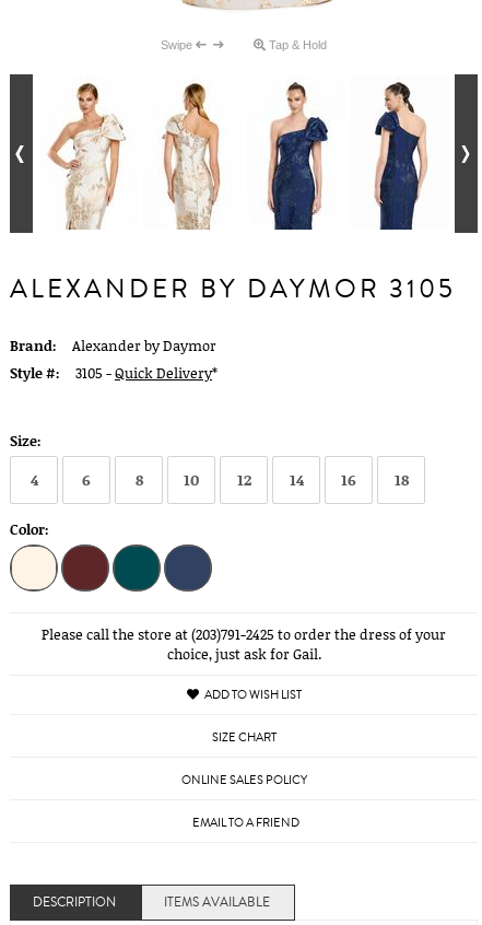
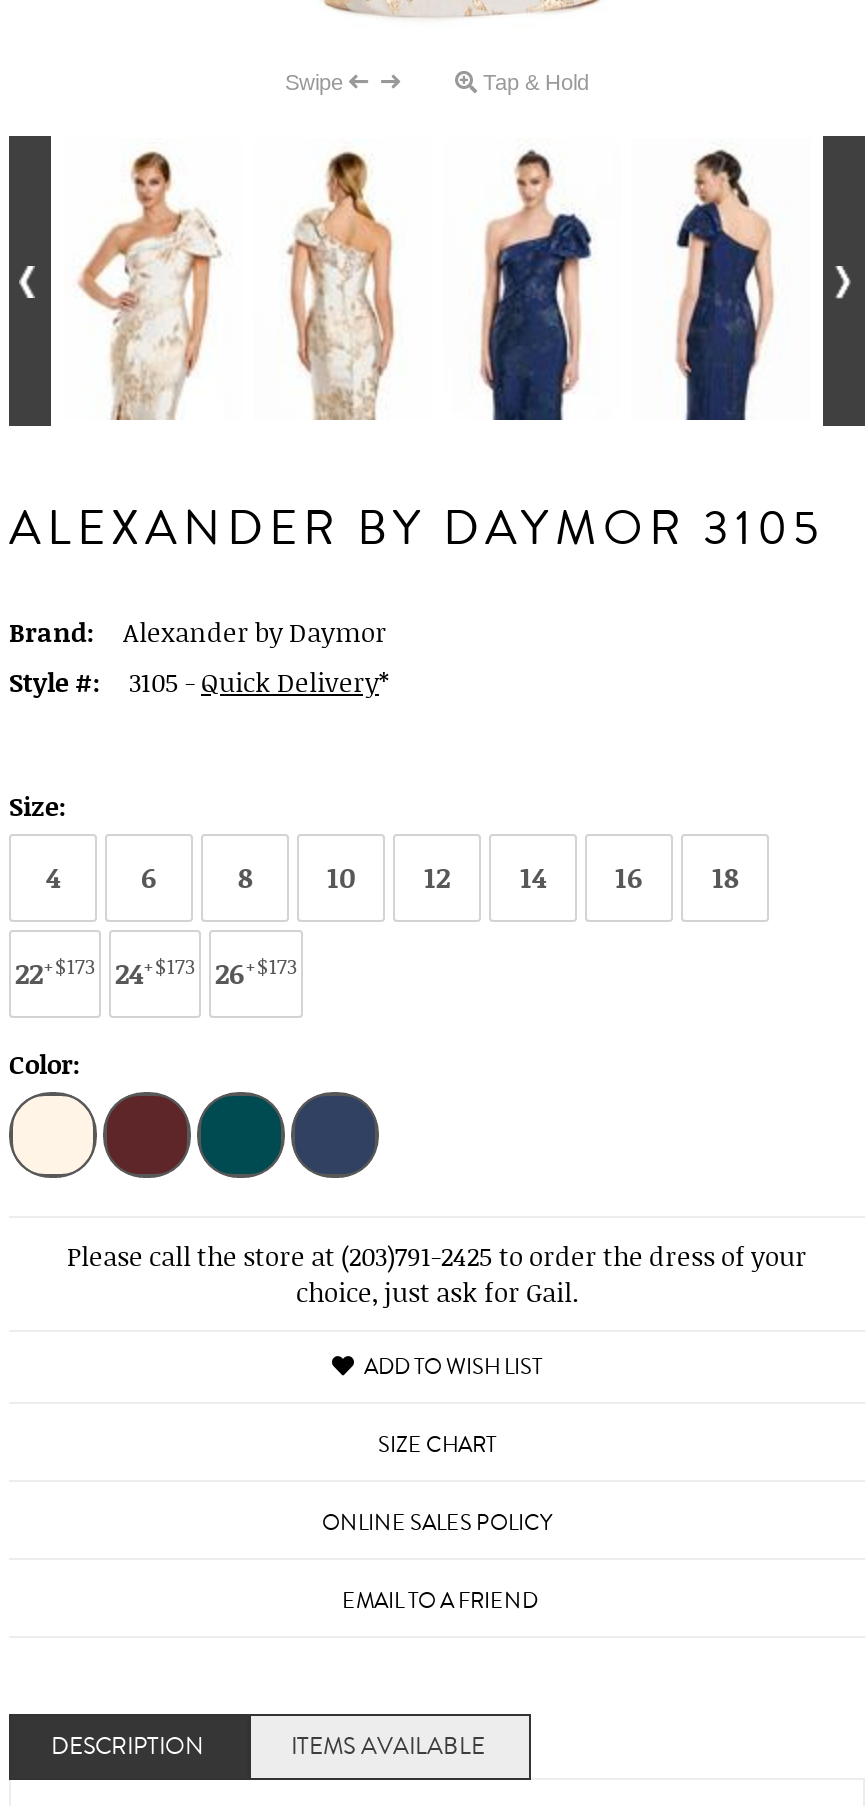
+ 22+$173 24+$173 26+$173
